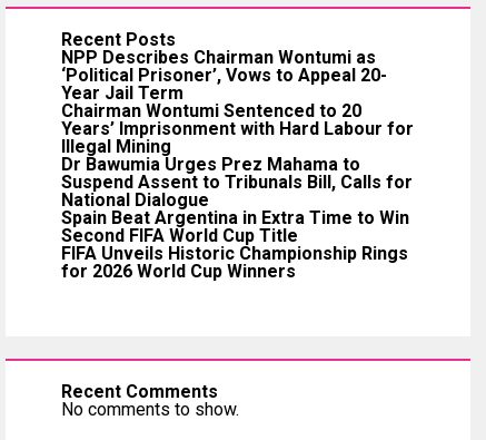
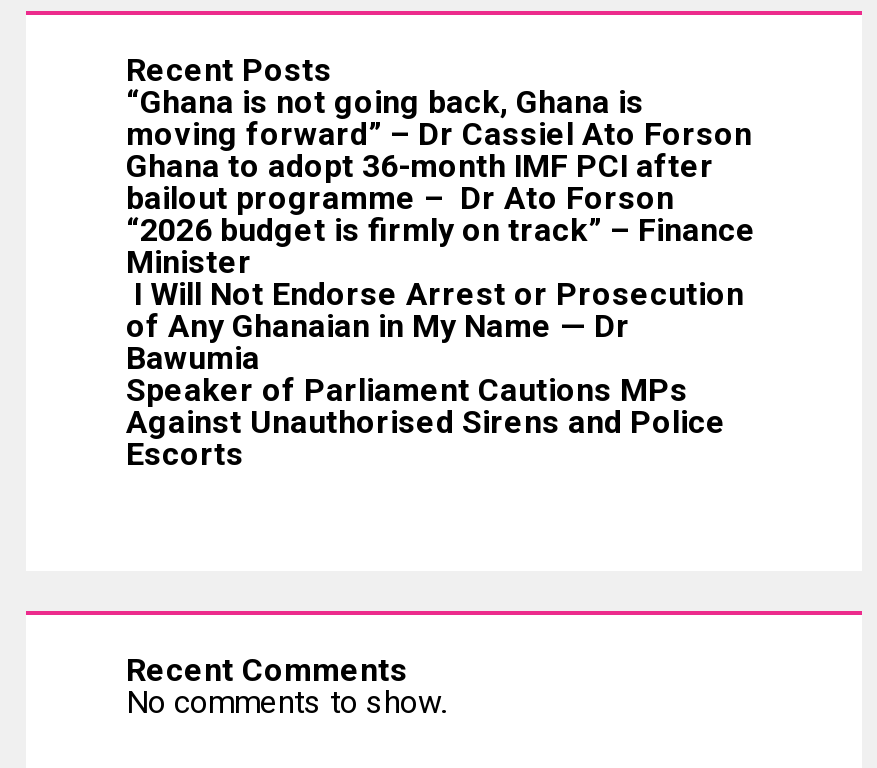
- NPP Describes Chairman Wontumi as
- ‘Political Prisoner’, Vows to Appeal 20-
- Year Jail Term
- Chairman Wontumi Sentenced to 20
- Years’ Imprisonment with Hard Labour for
- Illegal Mining
- Dr Bawumia Urges Prez Mahama to
- Suspend Assent to Tribunals Bill, Calls for
- National Dialogue
- Spain Beat Argentina in Extra Time to Win
- Second FIFA World Cup Title
- FIFA Unveils Historic Championship Rings
- for 2026 World Cup Winners
+ “Ghana is not going back, Ghana is
+ moving forward” – Dr Cassiel Ato Forson
+ Ghana to adopt 36-month IMF PCI after
+ bailout programme – Dr Ato Forson
+ “2026 budget is firmly on track” – Finance
+ Minister
+ I Will Not Endorse Arrest or Prosecution
+ of Any Ghanaian in My Name — Dr
+ Bawumia
+ Speaker of Parliament Cautions MPs
+ Against Unauthorised Sirens and Police
+ Escorts
